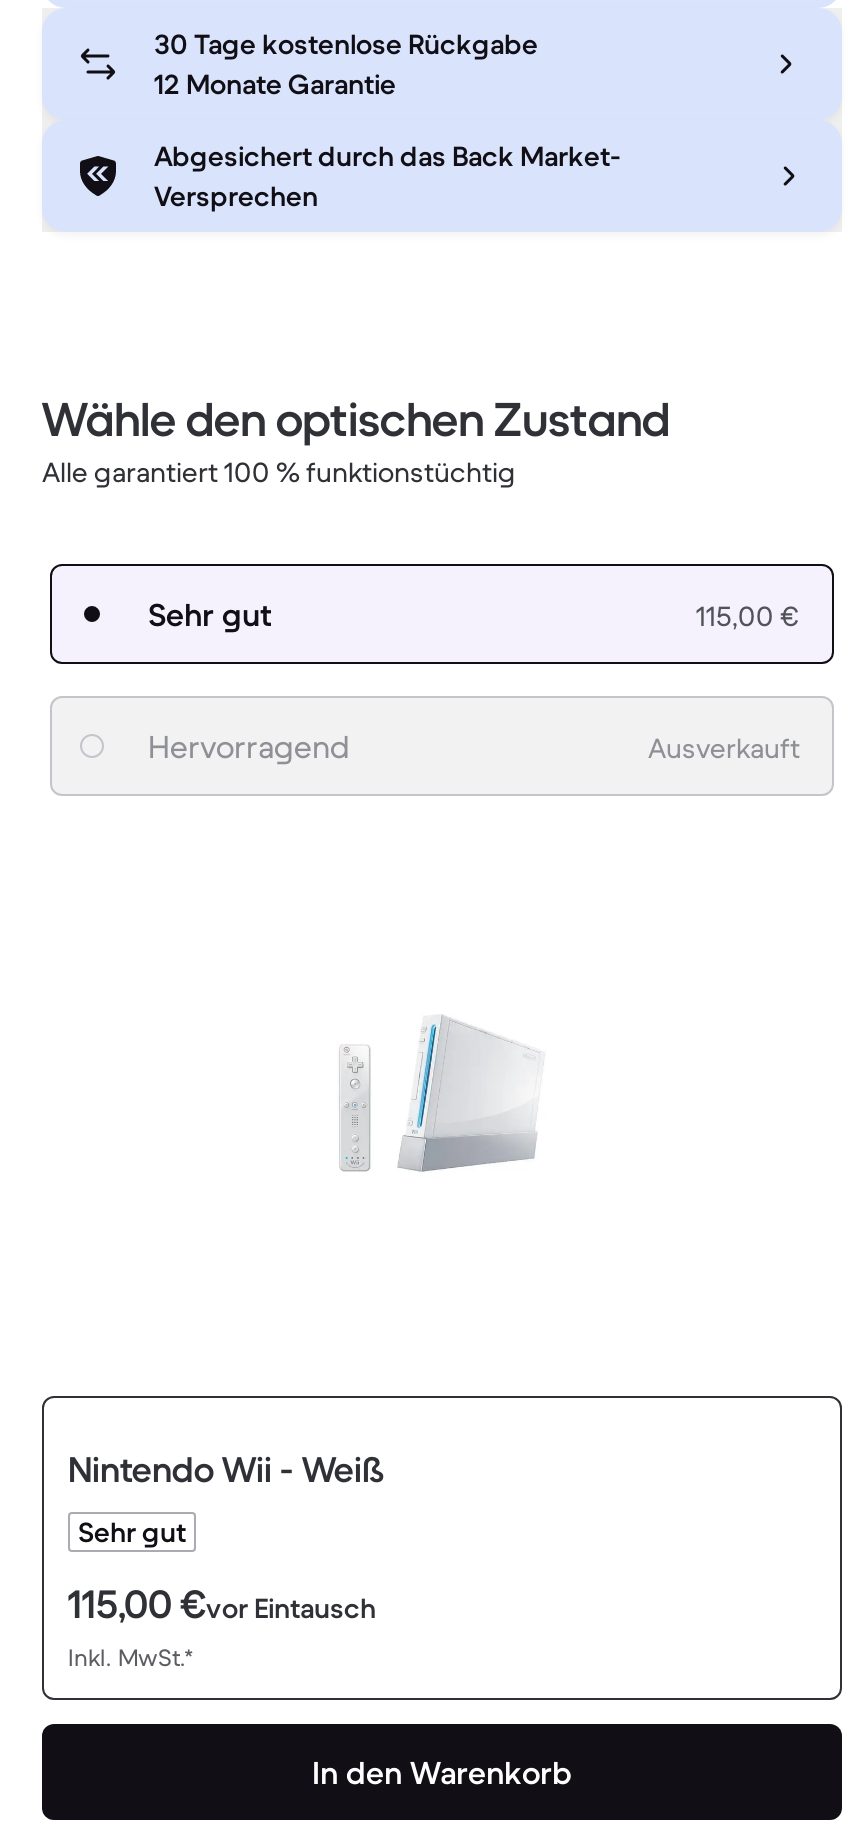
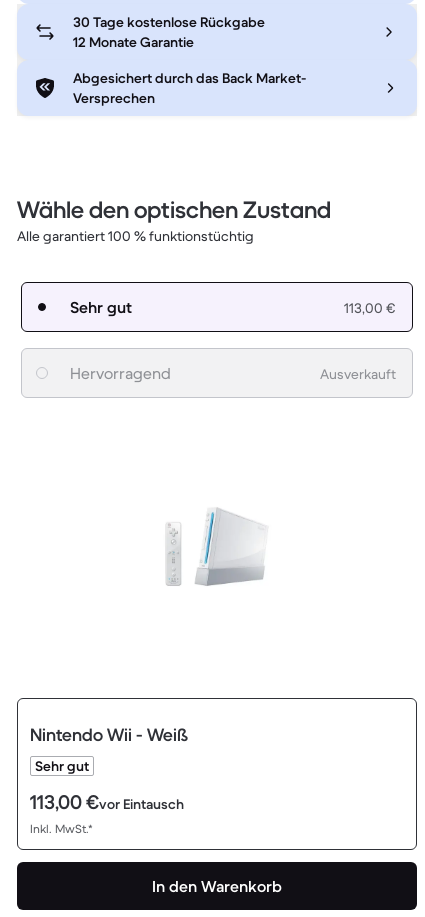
- 115,00 €
+ 113,00 €

- 115,00 €vor Eintausch
+ 113,00 €vor Eintausch
